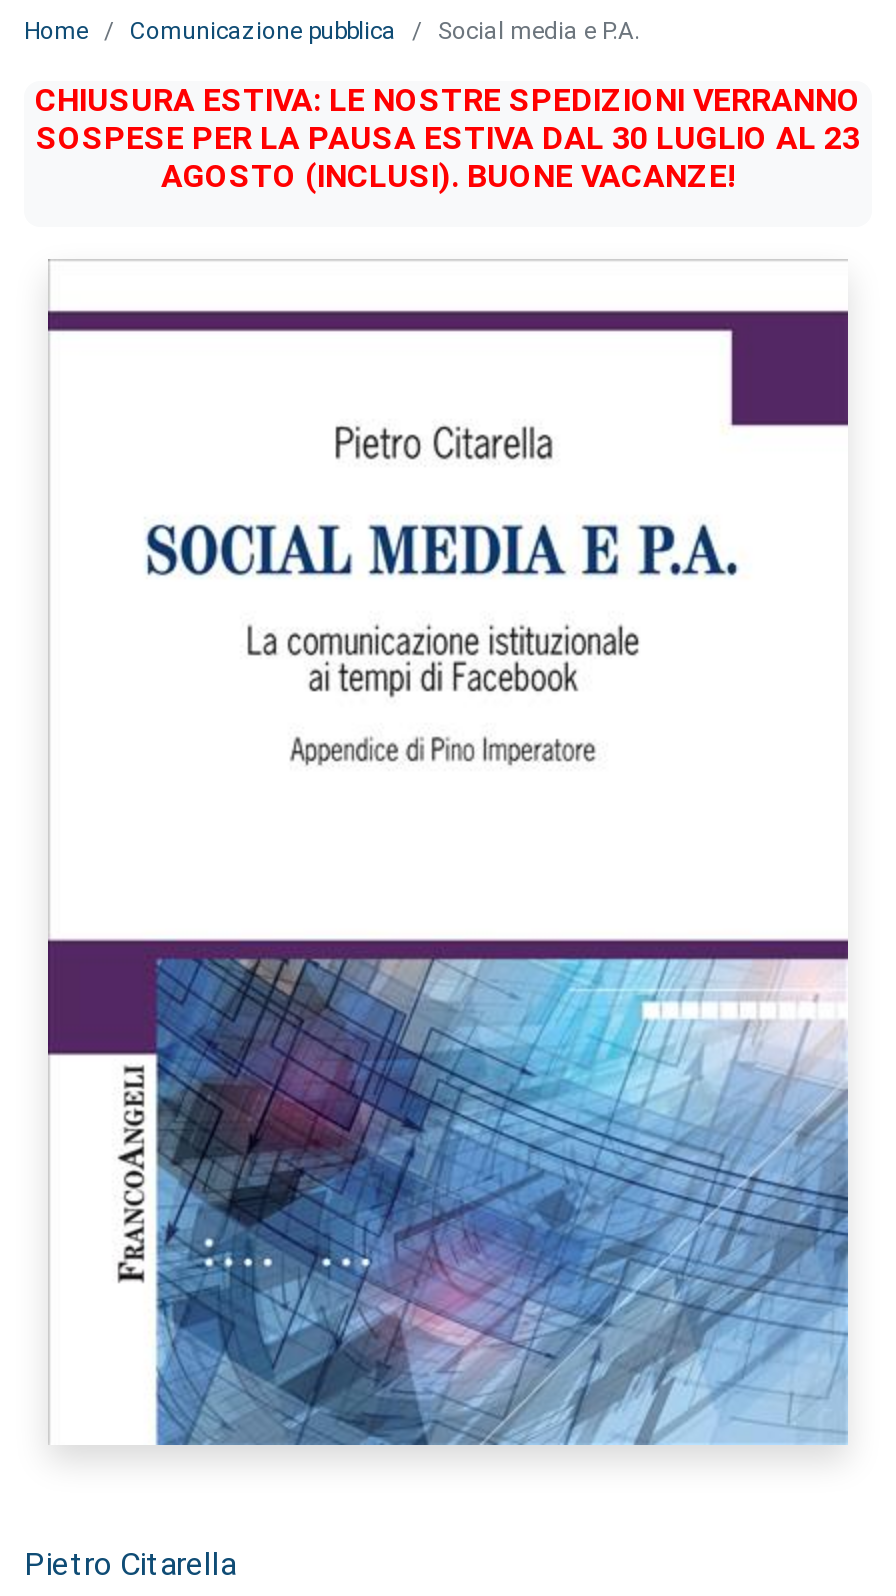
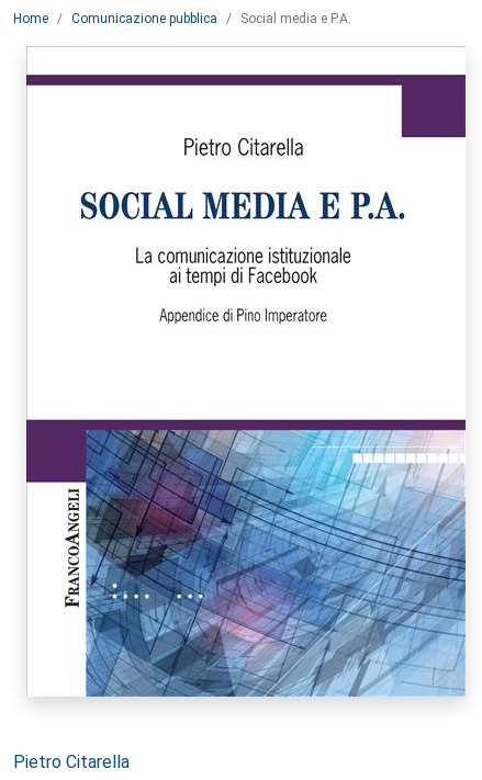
- CHIUSURA ESTIVA: LE NOSTRE SPEDIZIONI VERRANNO
- SOSPESE PER LA PAUSA ESTIVA DAL 30 LUGLIO AL 23
- AGOSTO (INCLUSI). BUONE VACANZE!
